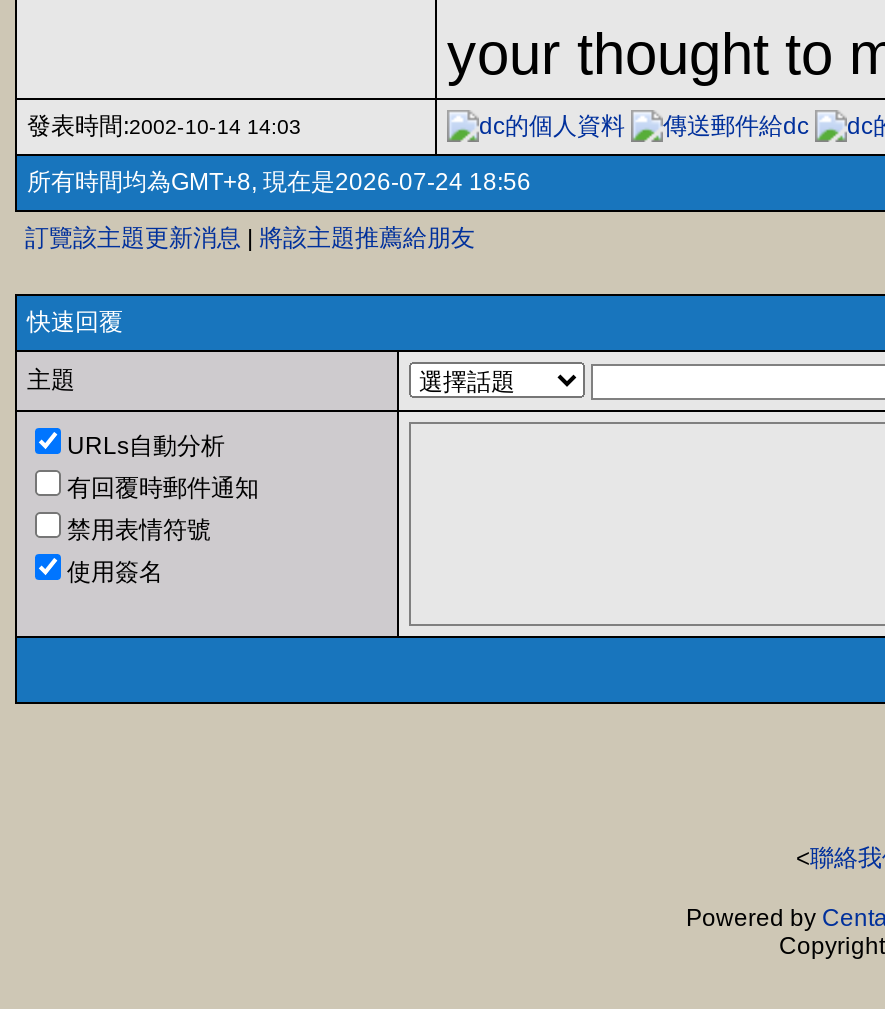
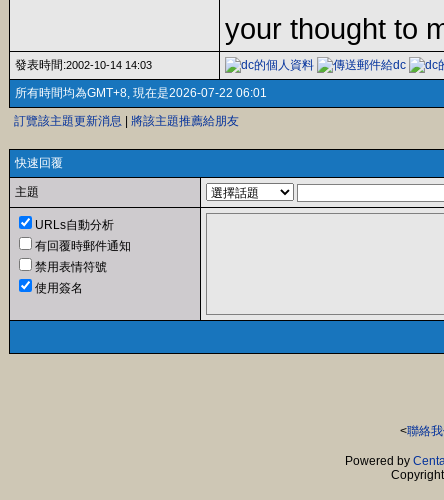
- 所有時間均為GMT+8, 現在是2026-07-24 18:56
+ 所有時間均為GMT+8, 現在是2026-07-22 06:01
